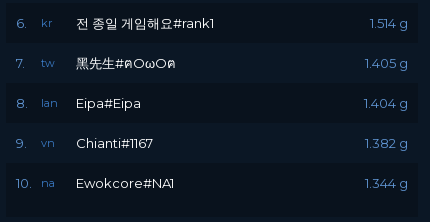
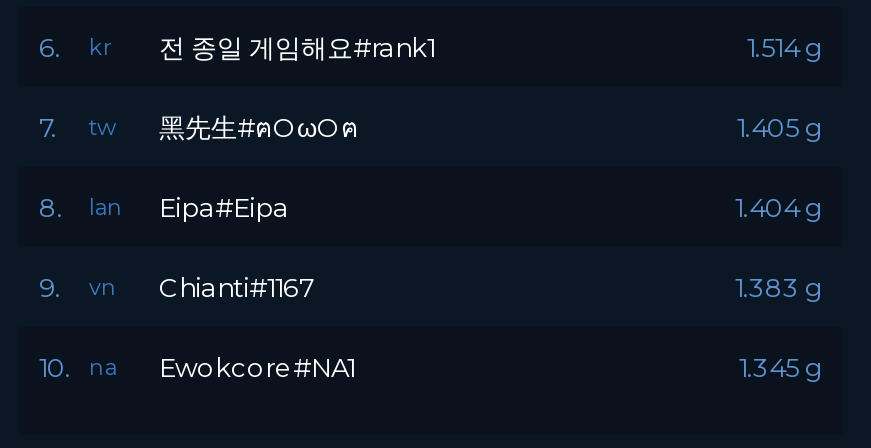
- 1.382 g
+ 1.383 g

- 1.344 g
+ 1.345 g
